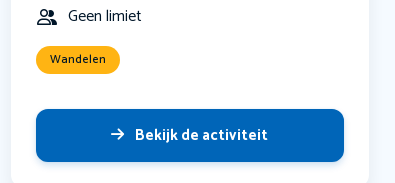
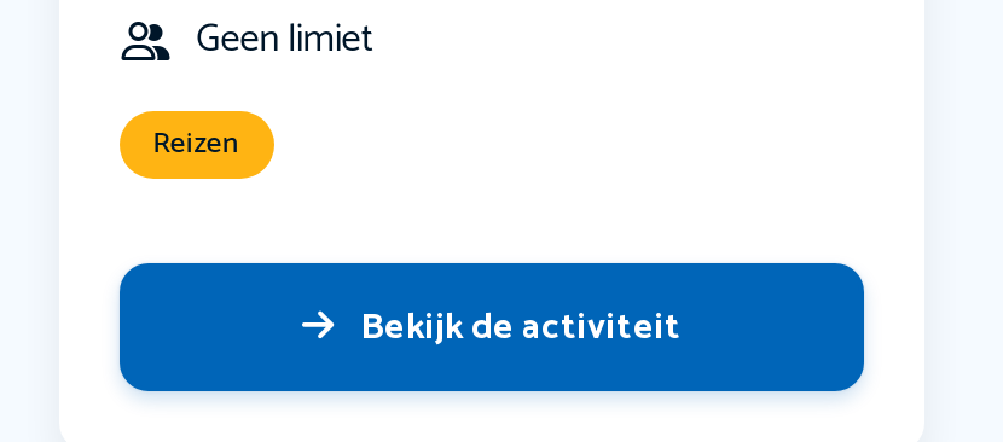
- Wandelen
+ Reizen
